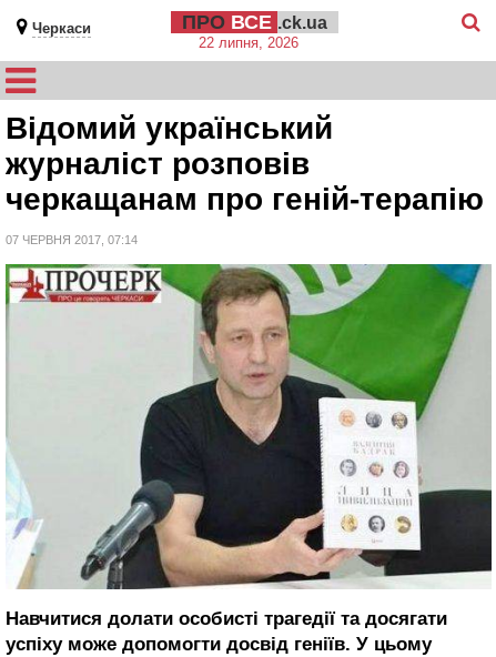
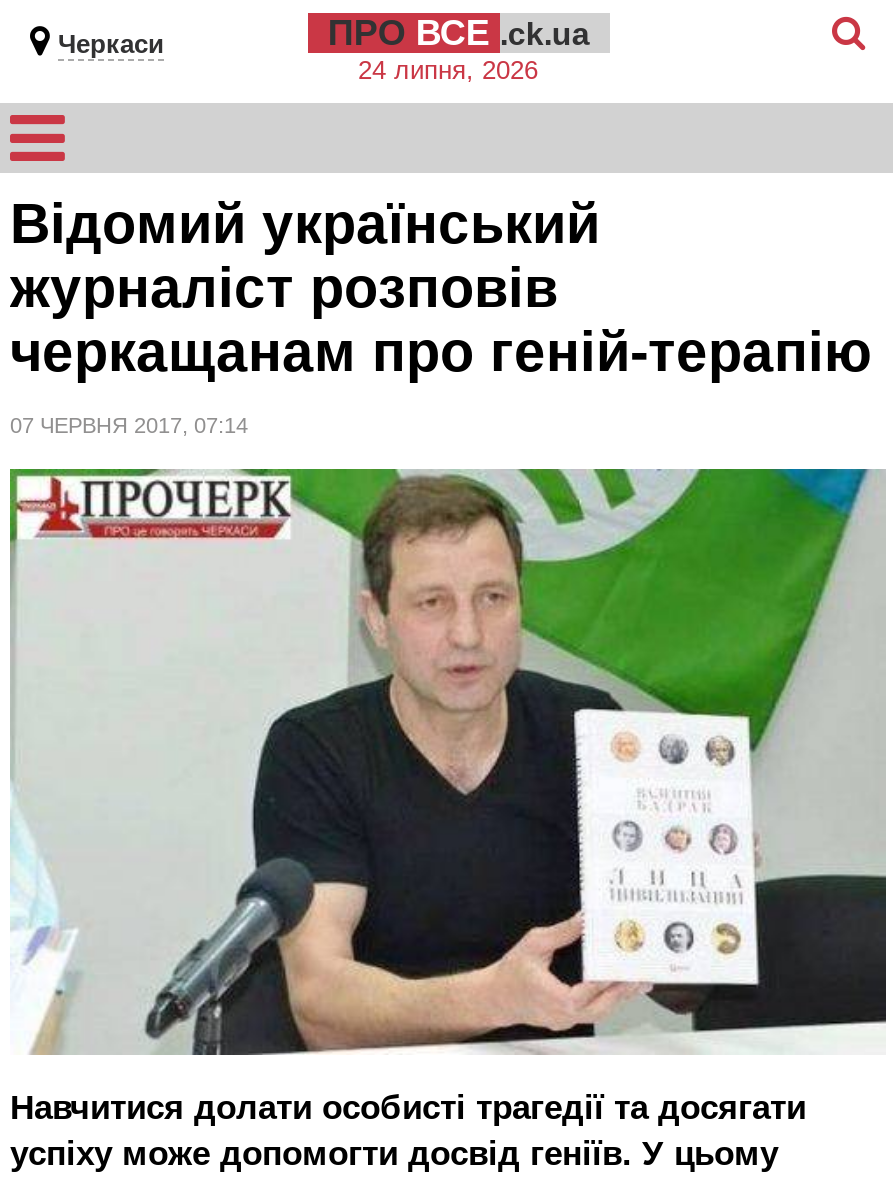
- 22 липня, 2026
+ 24 липня, 2026
